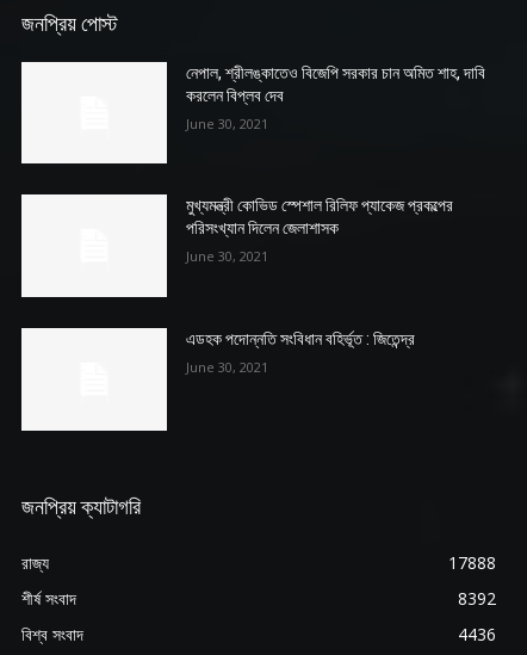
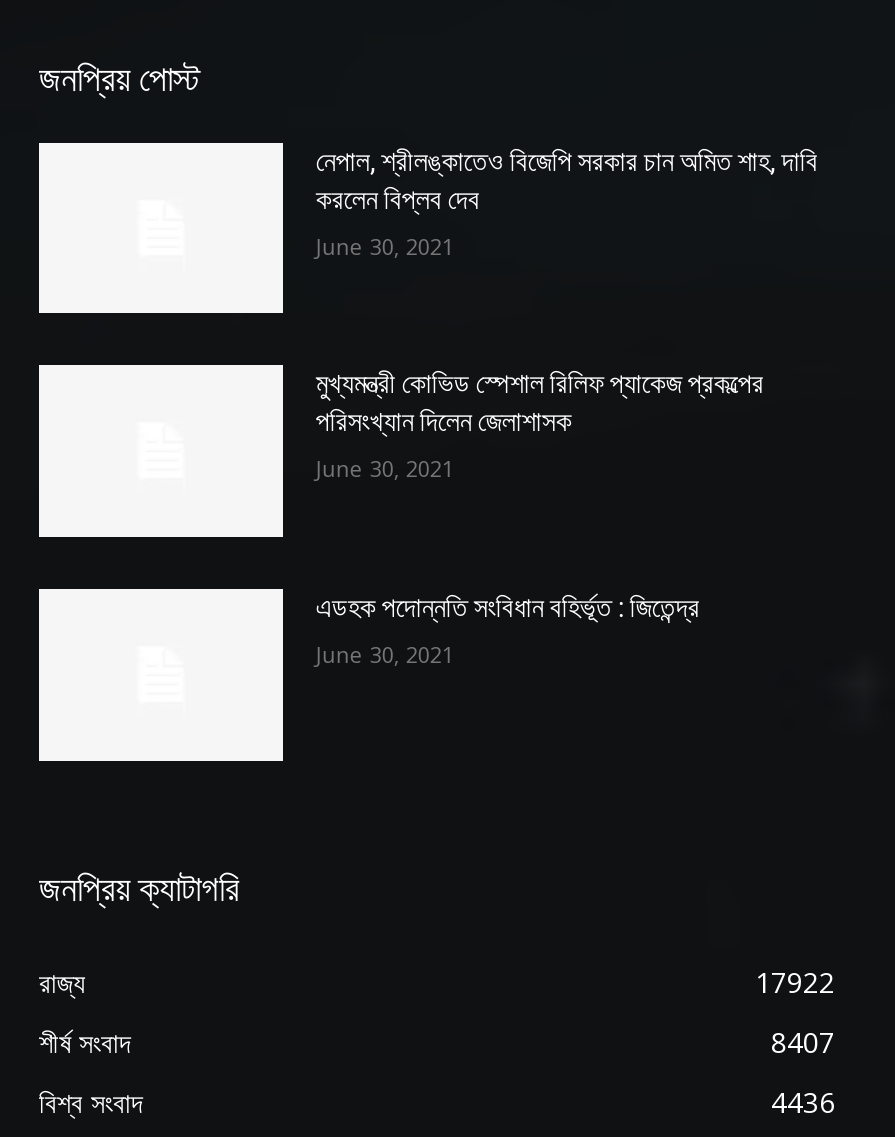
- 17888
+ 17922

- 8392
+ 8407
